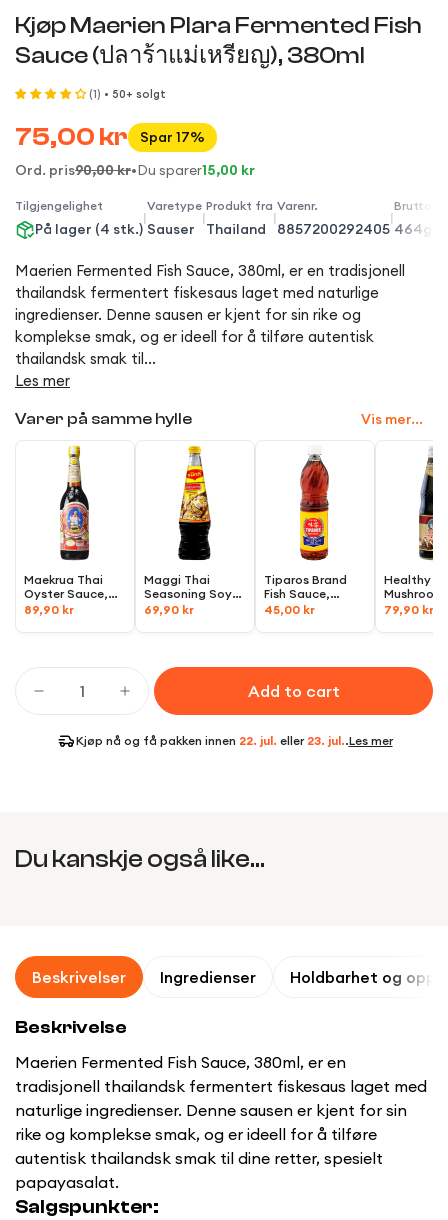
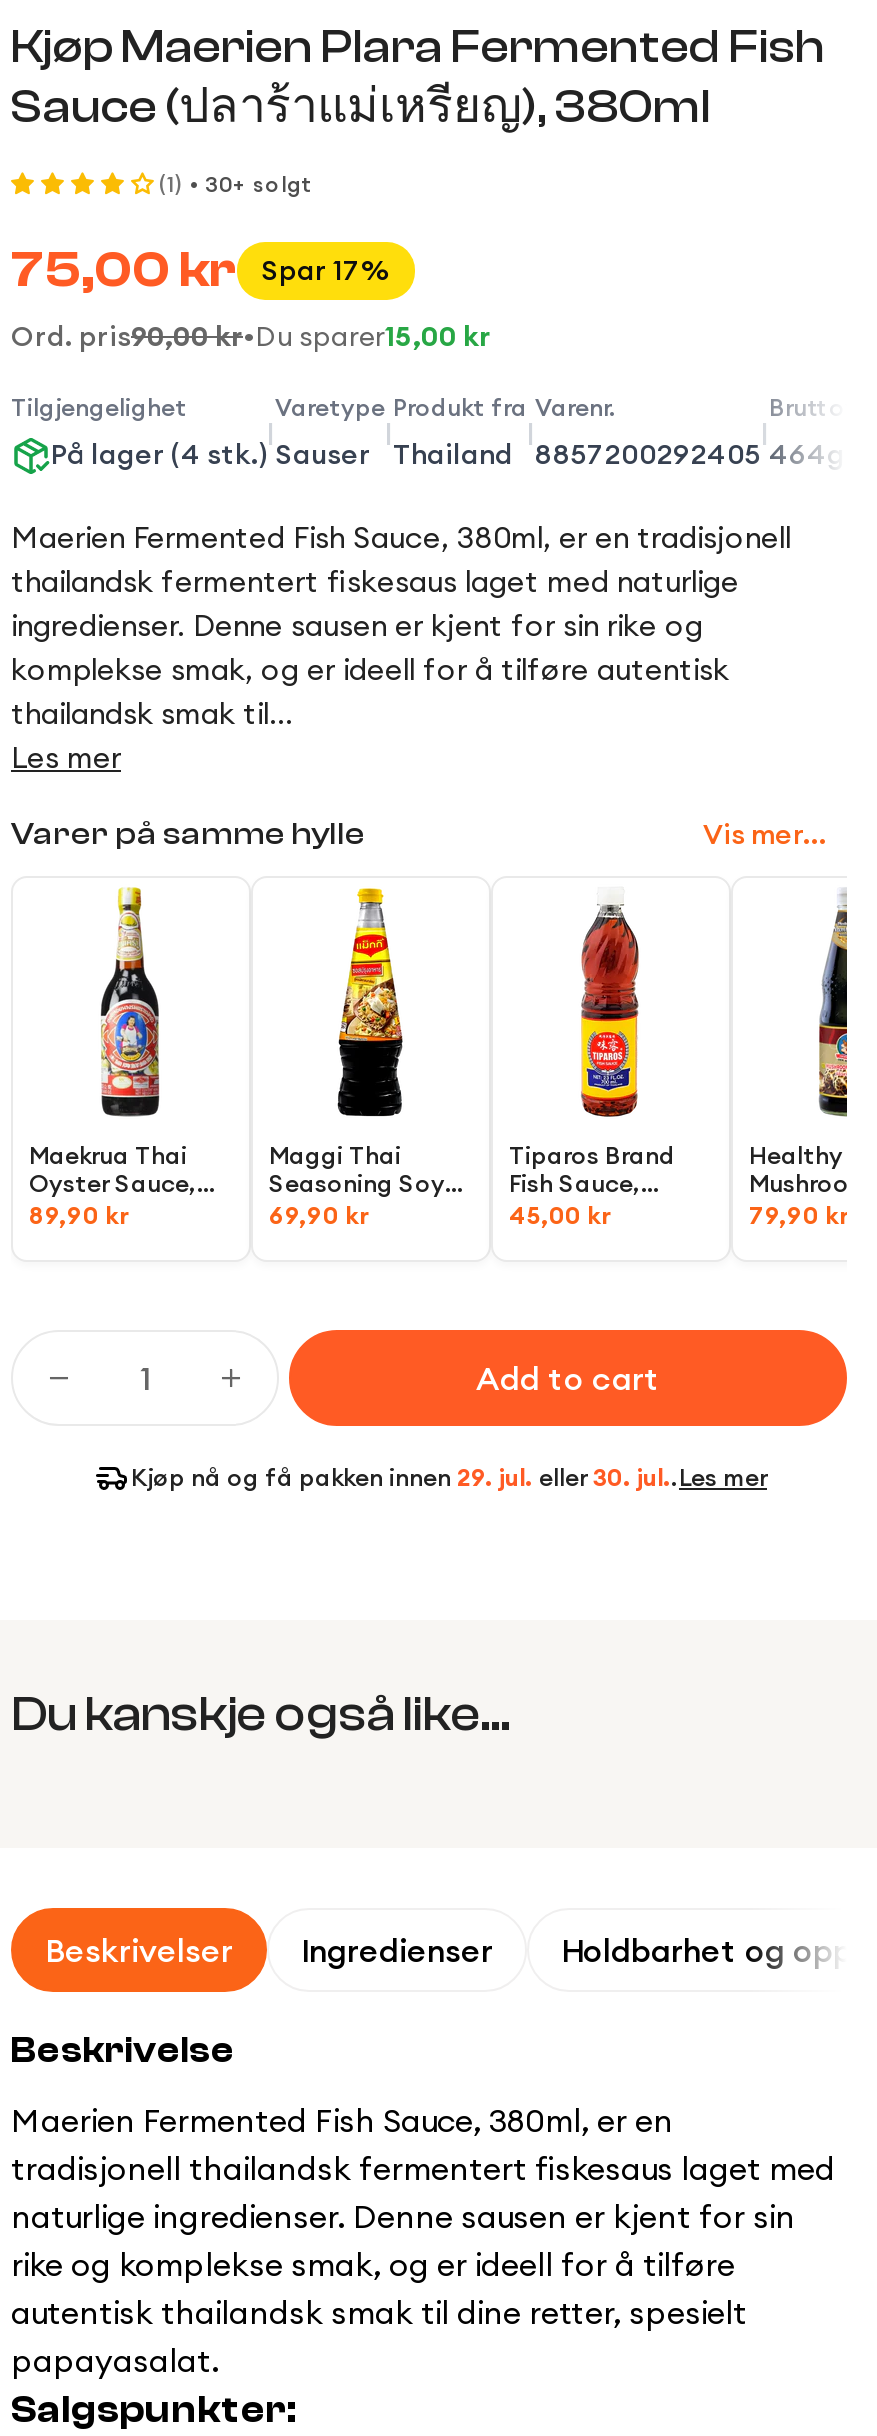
- (1) • 50+ solgt
+ (1) • 30+ solgt

- Kjøp nå og få pakken innen 22. jul. eller 23. jul..Les mer
+ Kjøp nå og få pakken innen 29. jul. eller 30. jul..Les mer
